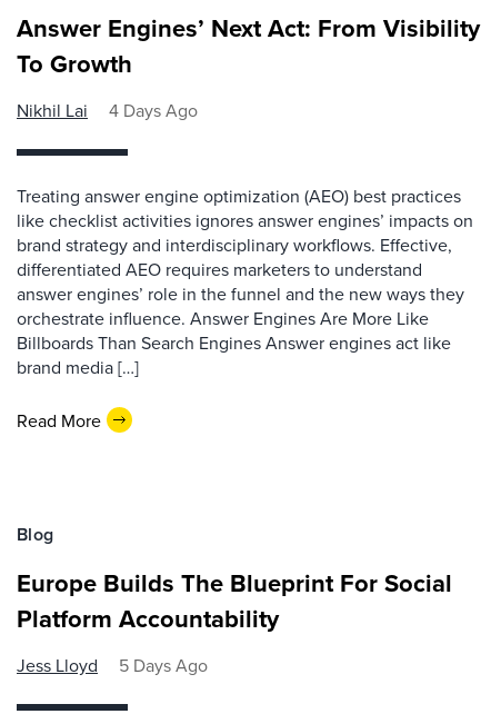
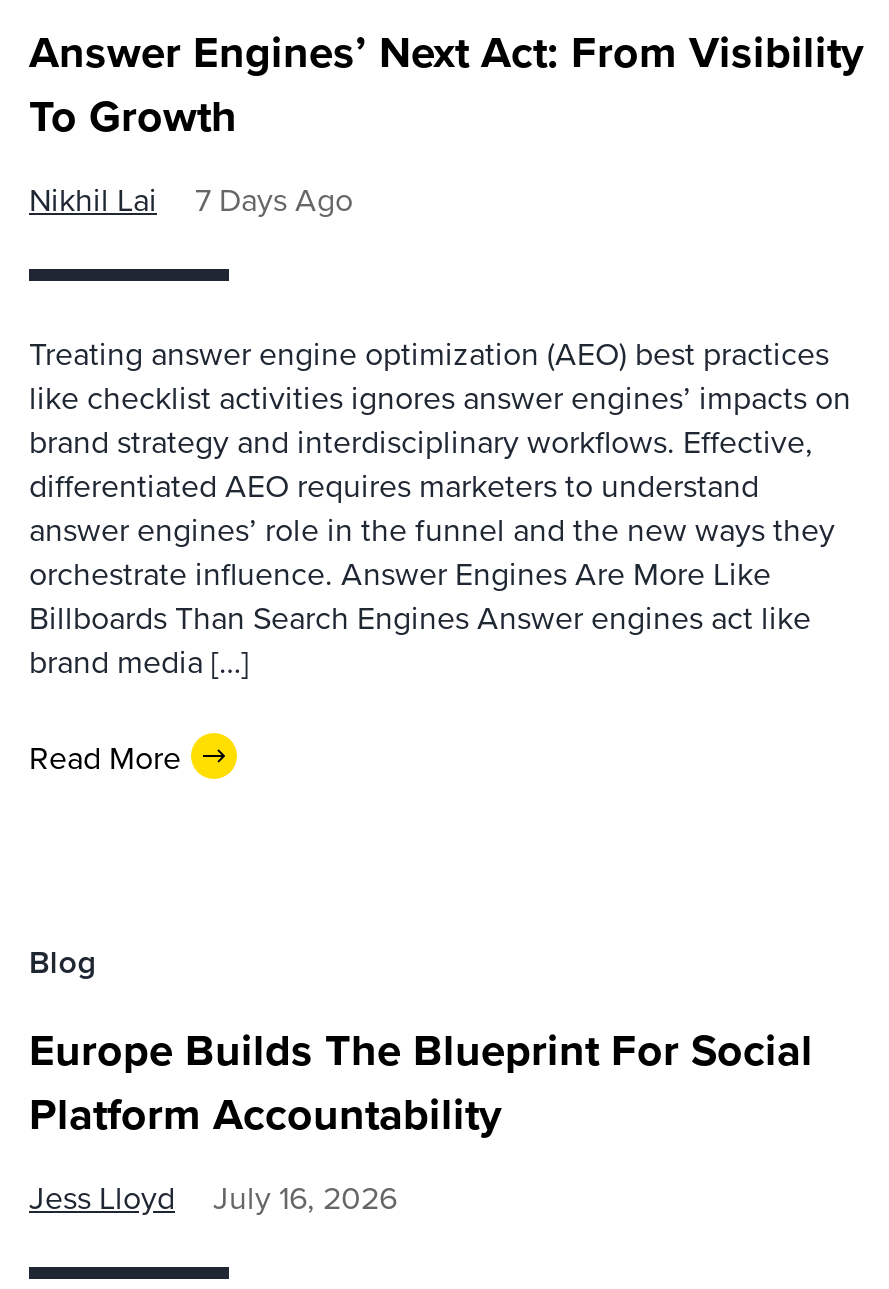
- Nikhil Lai 4 Days Ago
+ Nikhil Lai 7 Days Ago

- Jess Lloyd 5 Days Ago
+ Jess Lloyd July 16, 2026
